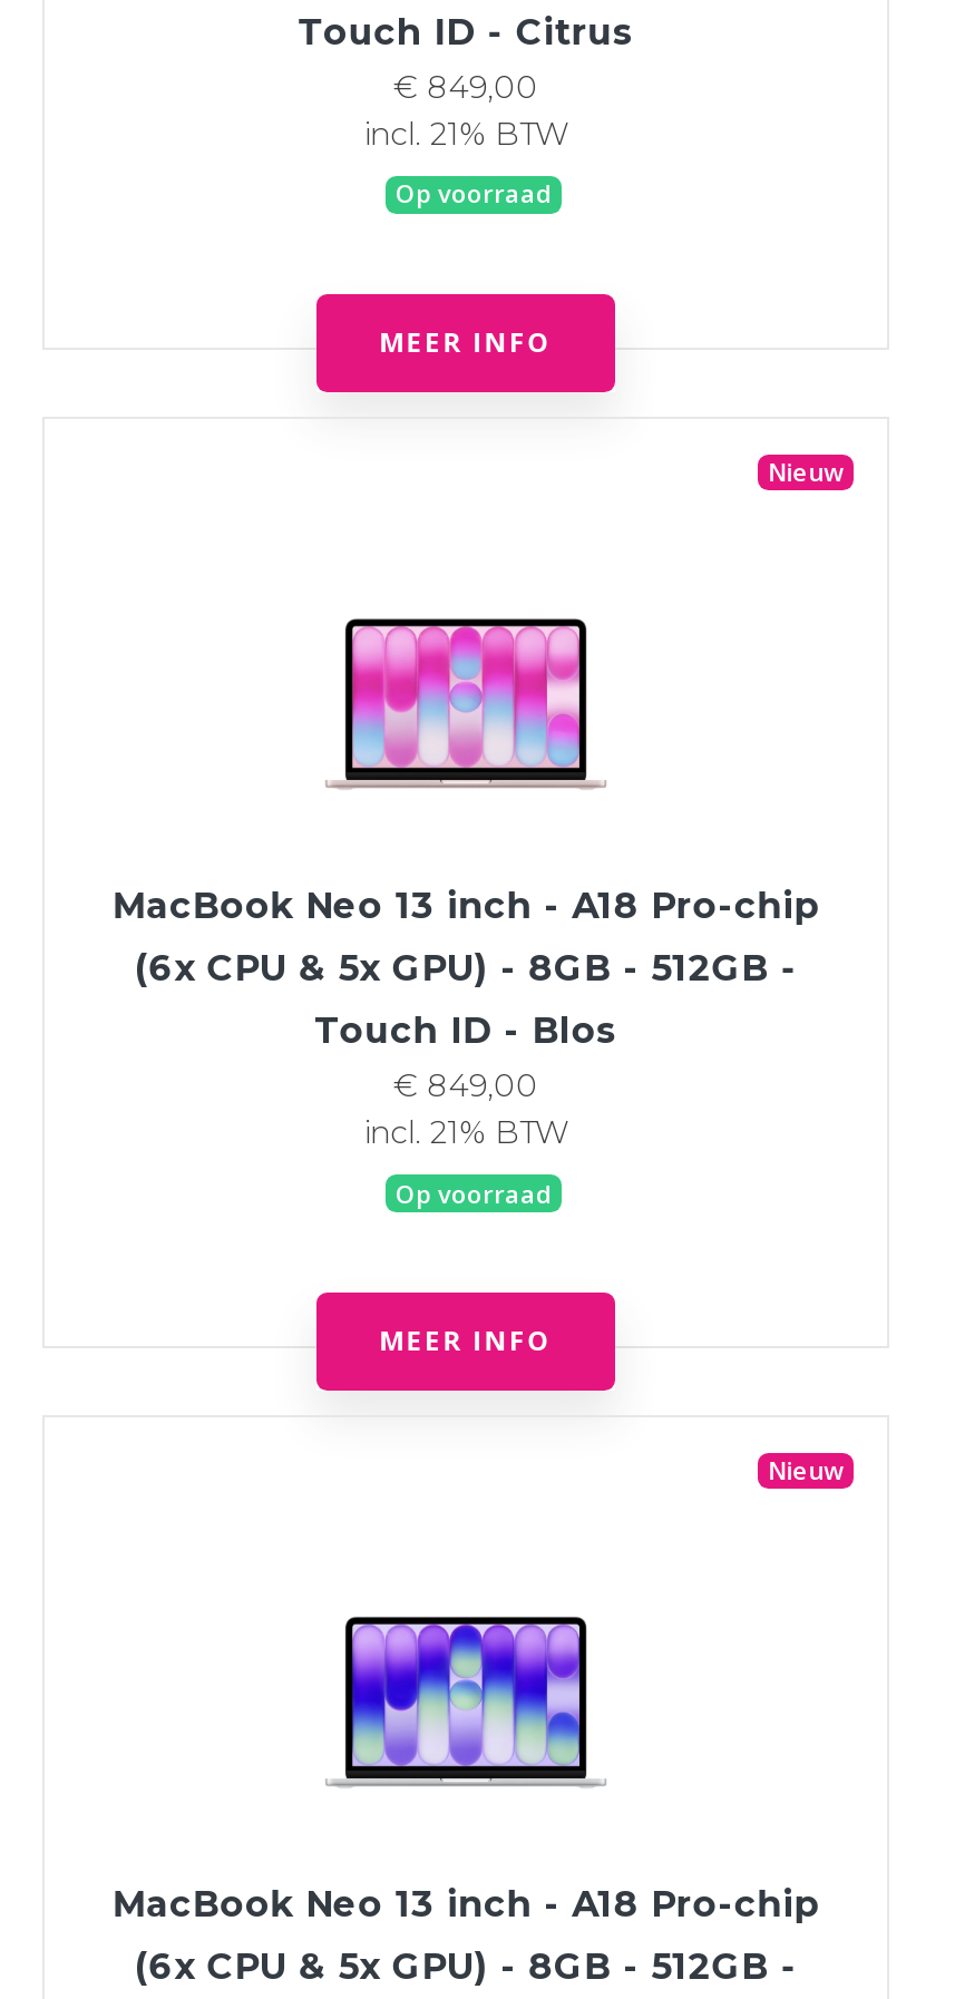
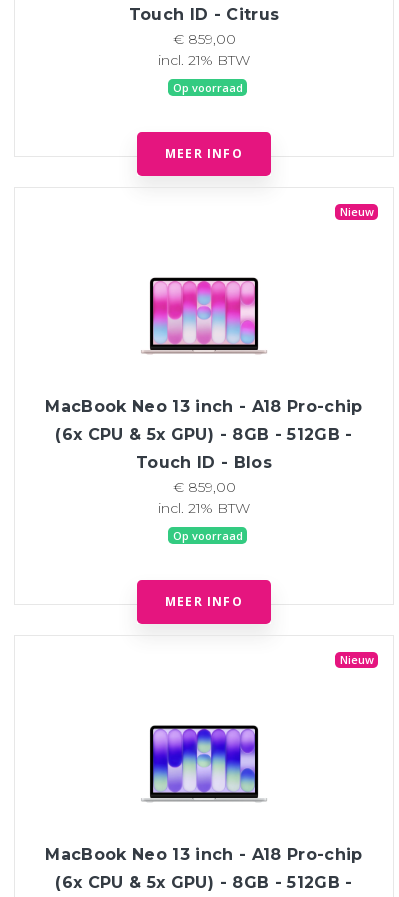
- € 849,00
+ € 859,00

- € 849,00
+ € 859,00
